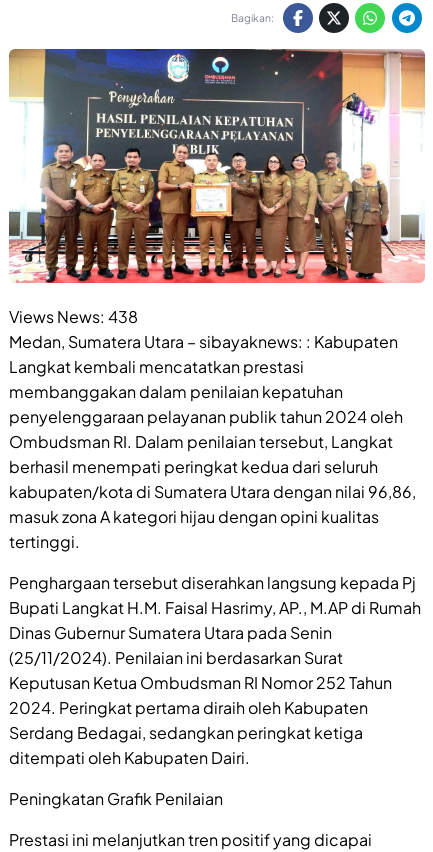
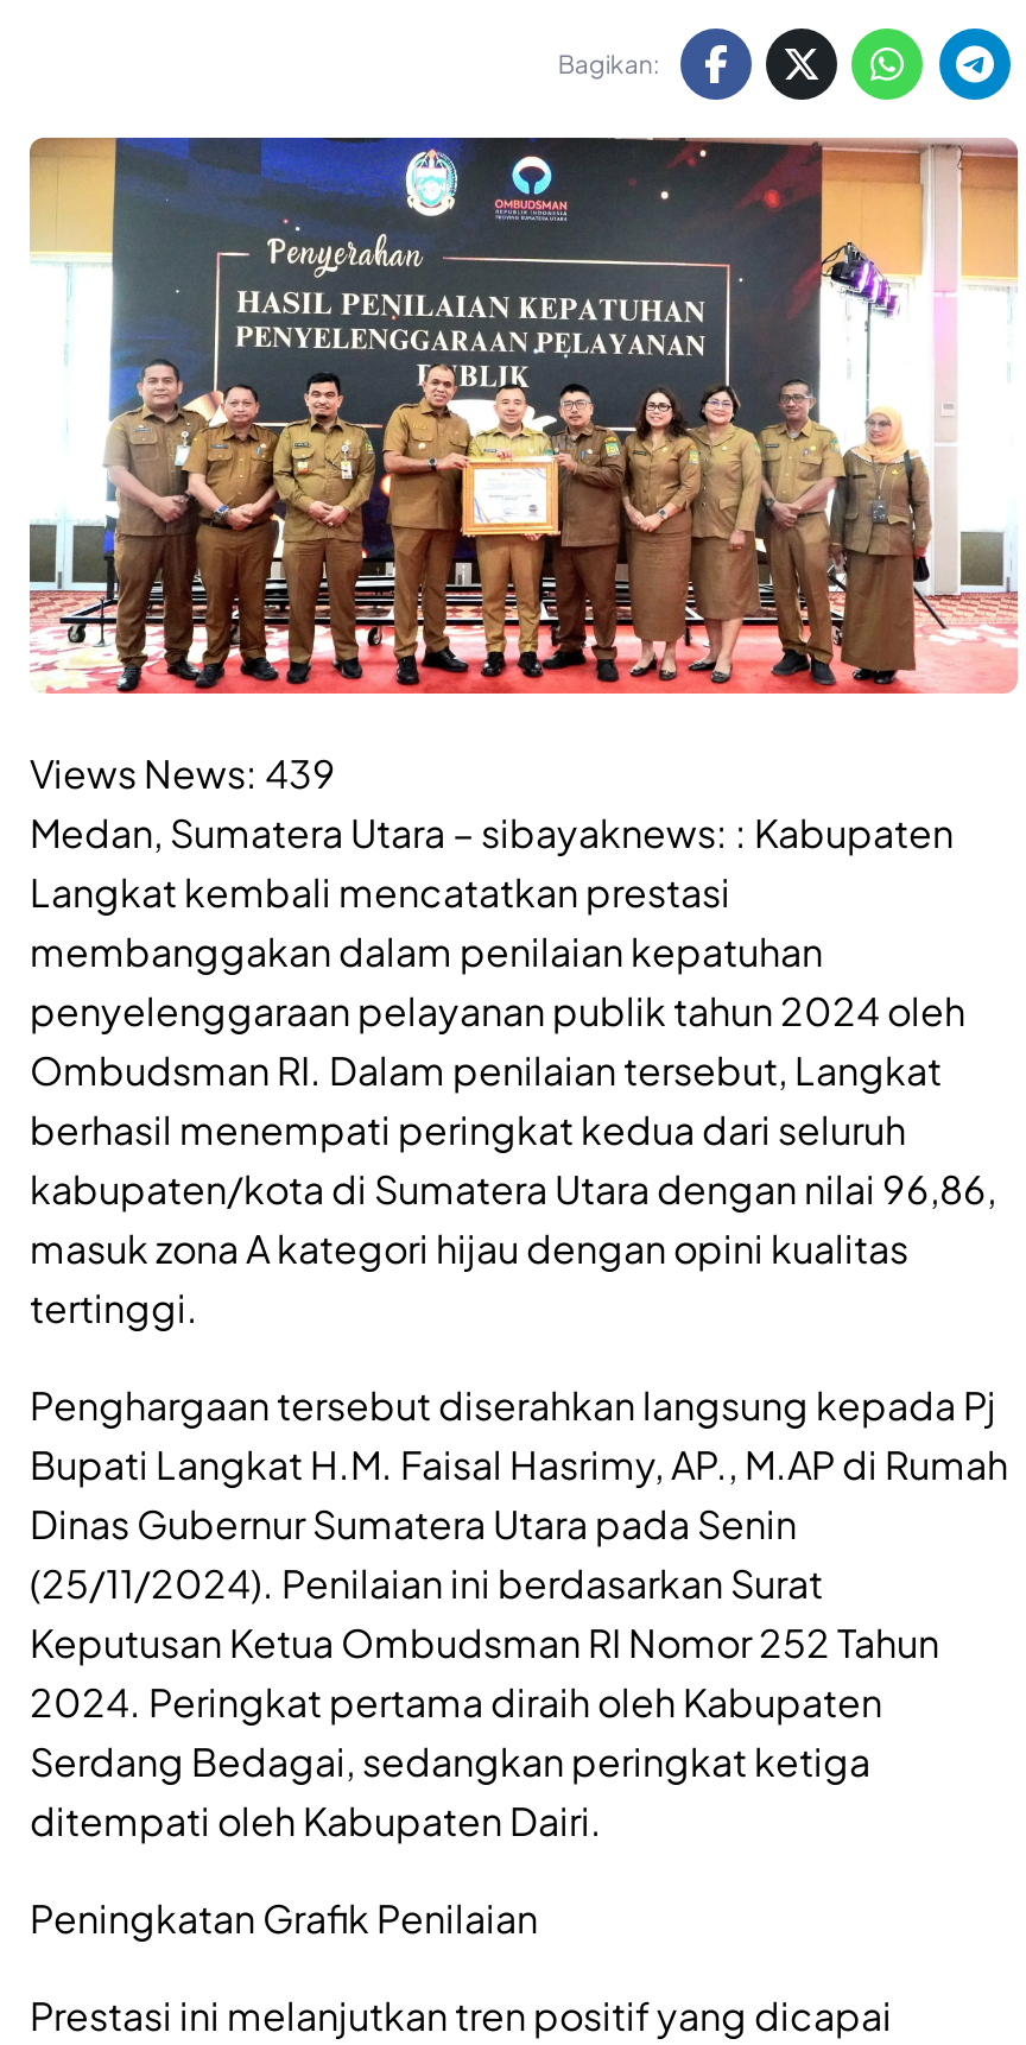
- Views News: 438
+ Views News: 439
